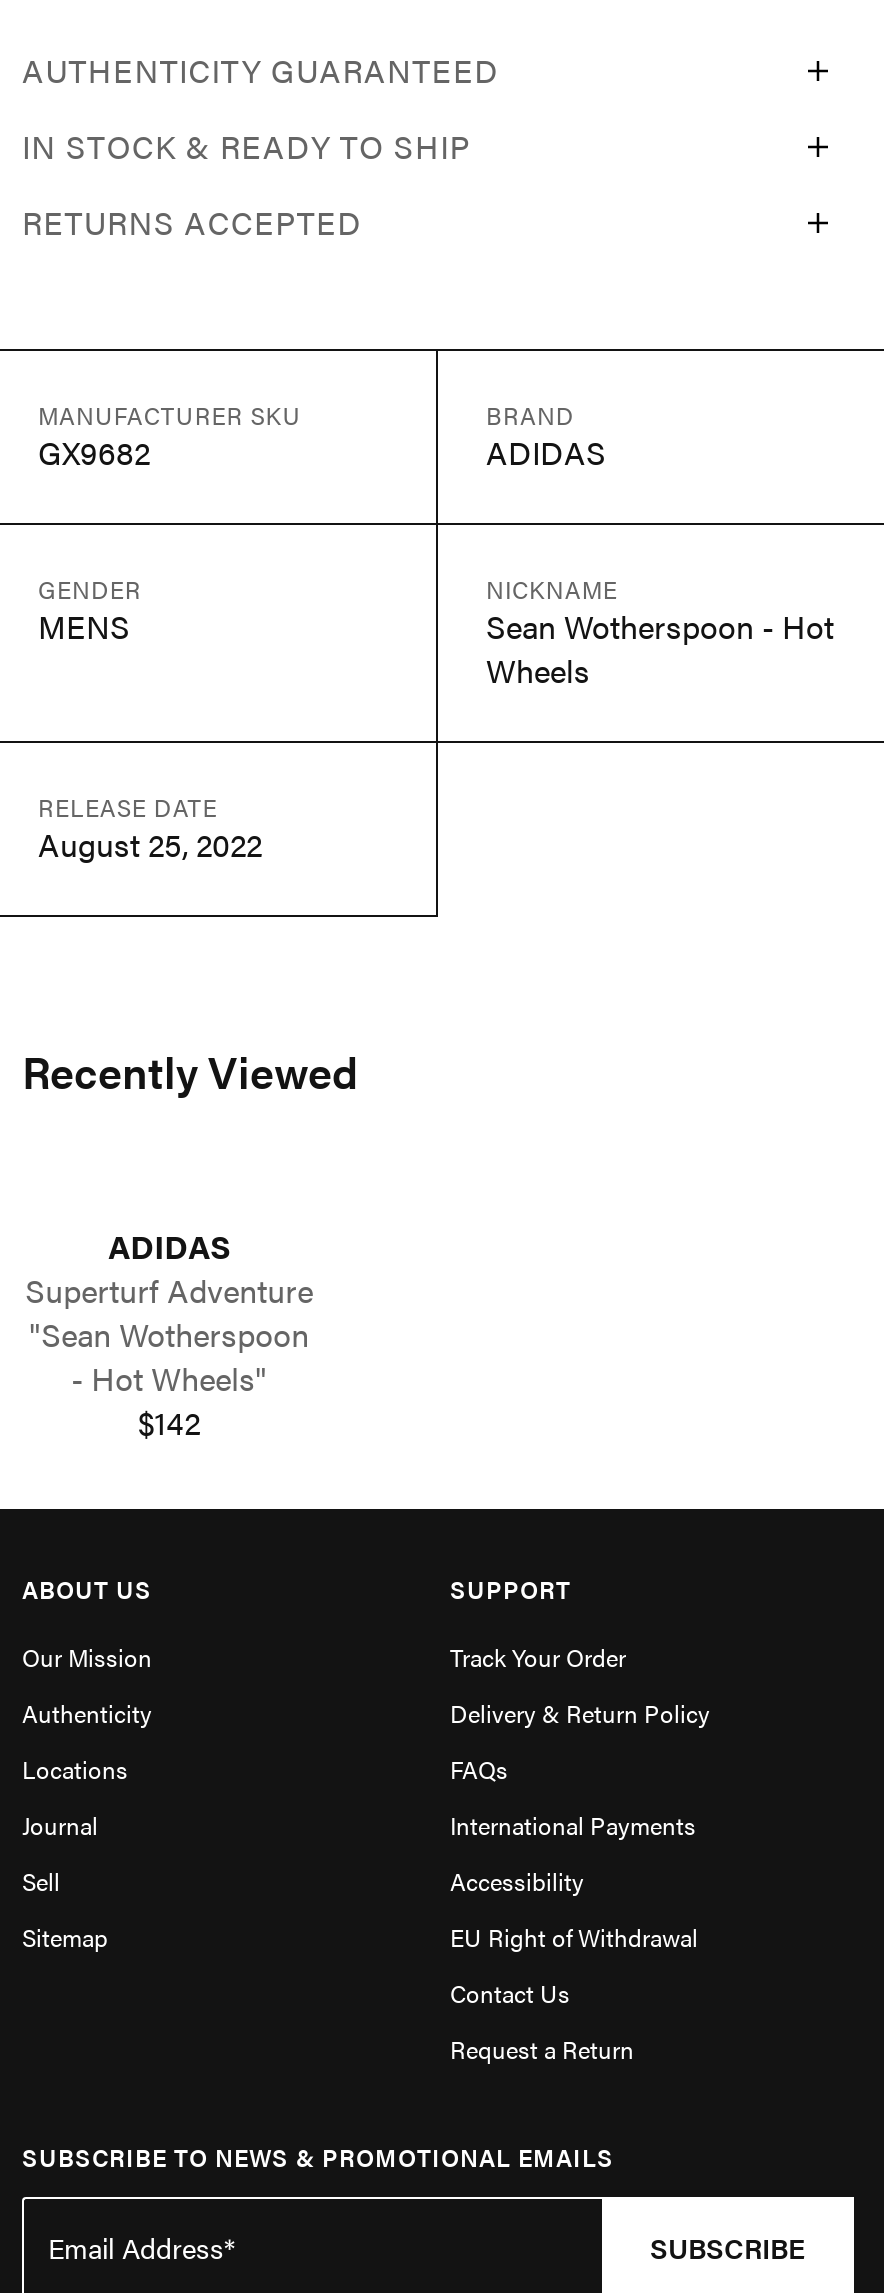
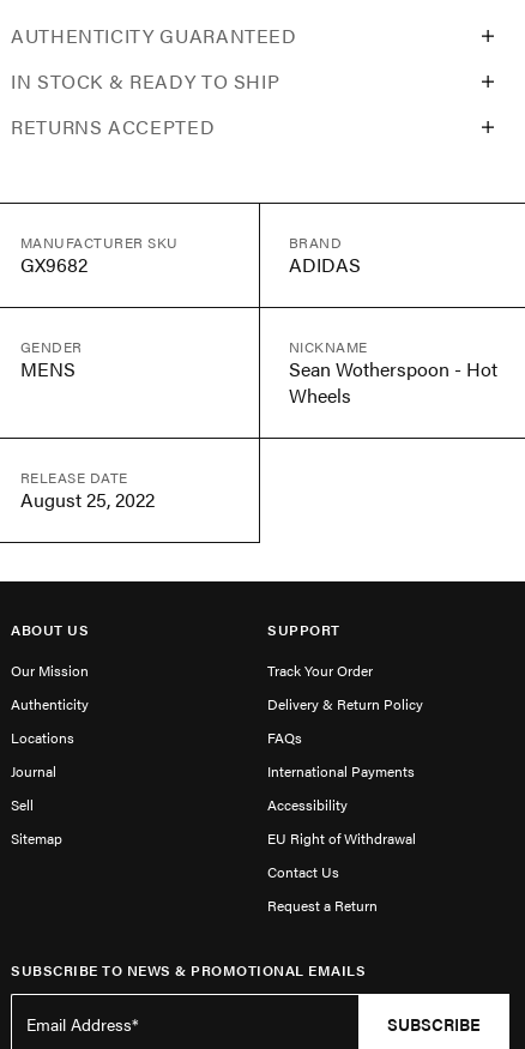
- Recently Viewed
- ADIDAS
- Superturf Adventure
- "Sean Wotherspoon
- - Hot Wheels"
- $142
